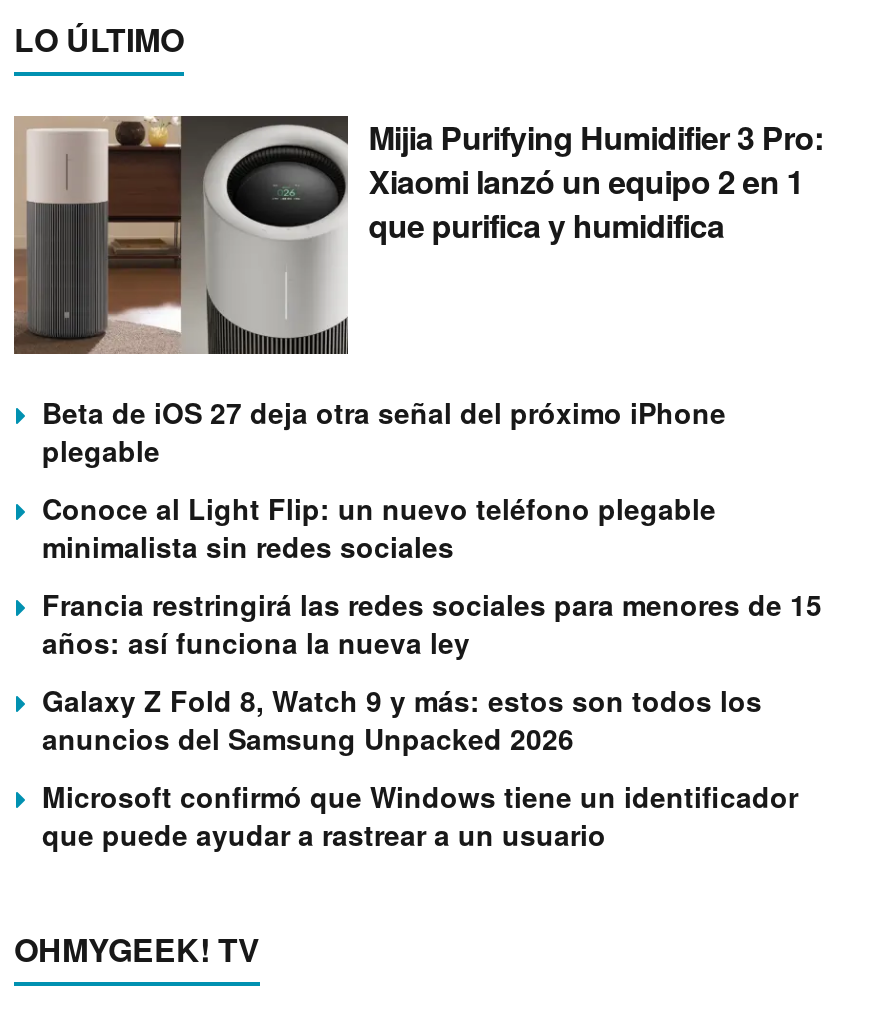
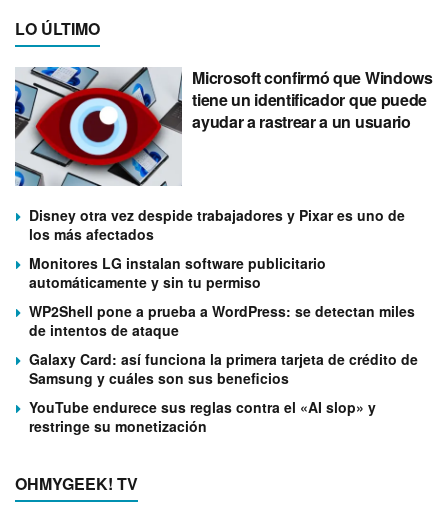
- [image]
- Mijia Purifying Humidifier 3 Pro:
- Xiaomi lanzó un equipo 2 en 1
- que purifica y humidifica
+ [image]
+ Microsoft confirmó que Windows
+ tiene un identificador que puede
+ ayudar a rastrear a un usuario

- Beta de iOS 27 deja otra señal del próximo iPhone
- plegable
- Conoce al Light Flip: un nuevo teléfono plegable
- minimalista sin redes sociales
- Francia restringirá las redes sociales para menores de 15
- años: así funciona la nueva ley
- Galaxy Z Fold 8, Watch 9 y más: estos son todos los
- anuncios del Samsung Unpacked 2026
- Microsoft confirmó que Windows tiene un identificador
- que puede ayudar a rastrear a un usuario
+ Disney otra vez despide trabajadores y Pixar es uno de
+ los más afectados
+ Monitores LG instalan software publicitario
+ automáticamente y sin tu permiso
+ WP2Shell pone a prueba a WordPress: se detectan miles
+ de intentos de ataque
+ Galaxy Card: así funciona la primera tarjeta de crédito de
+ Samsung y cuáles son sus beneficios
+ YouTube endurece sus reglas contra el «AI slop» y
+ restringe su monetización
